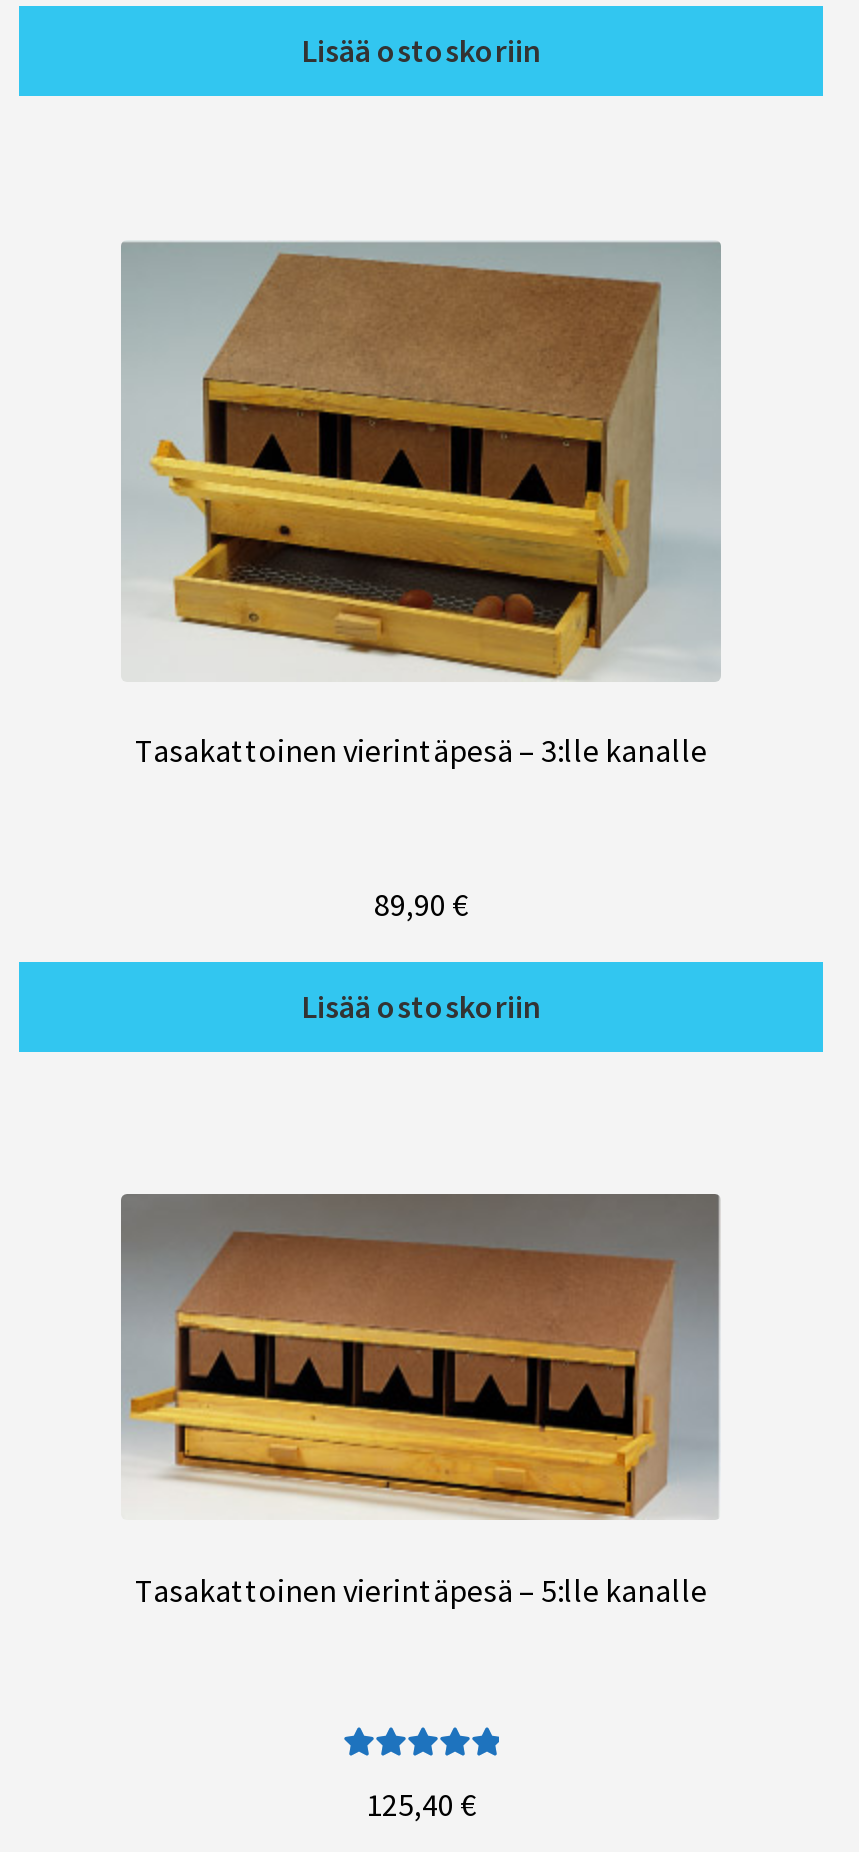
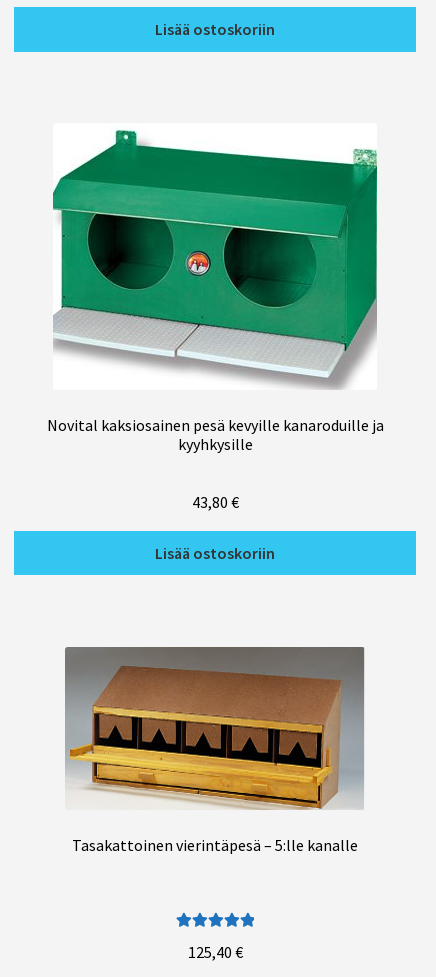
- [image]
+ [image]

- Tasakattoinen vierintäpesä – 3:lle kanalle
+ Novital kaksiosainen pesä kevyille kanaroduille ja
+ kyyhkysille

- 89,90 €
+ 43,80 €
